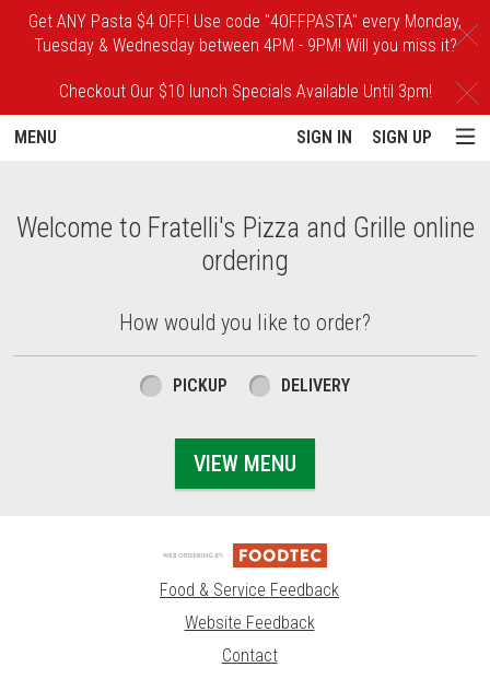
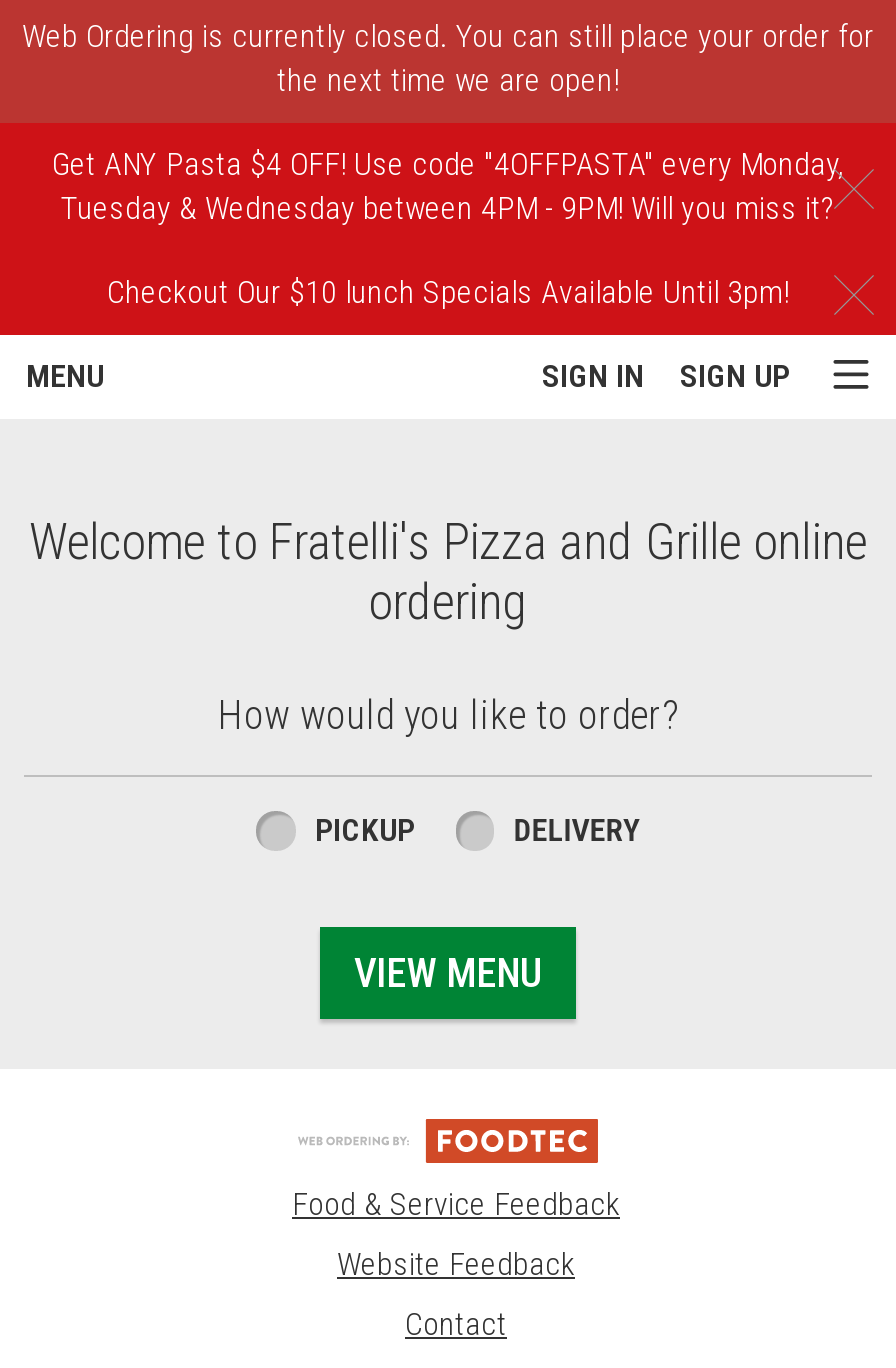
+ Web Ordering is currently closed. You can still place your order for
+ the next time we are open!
